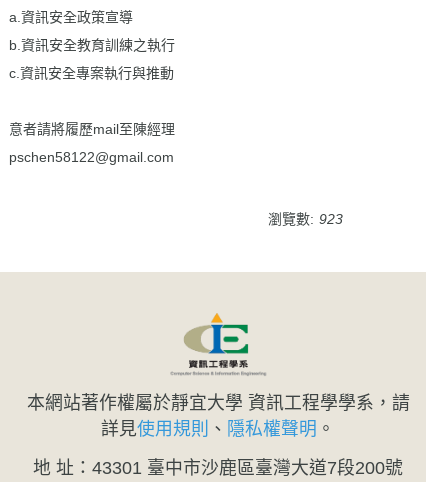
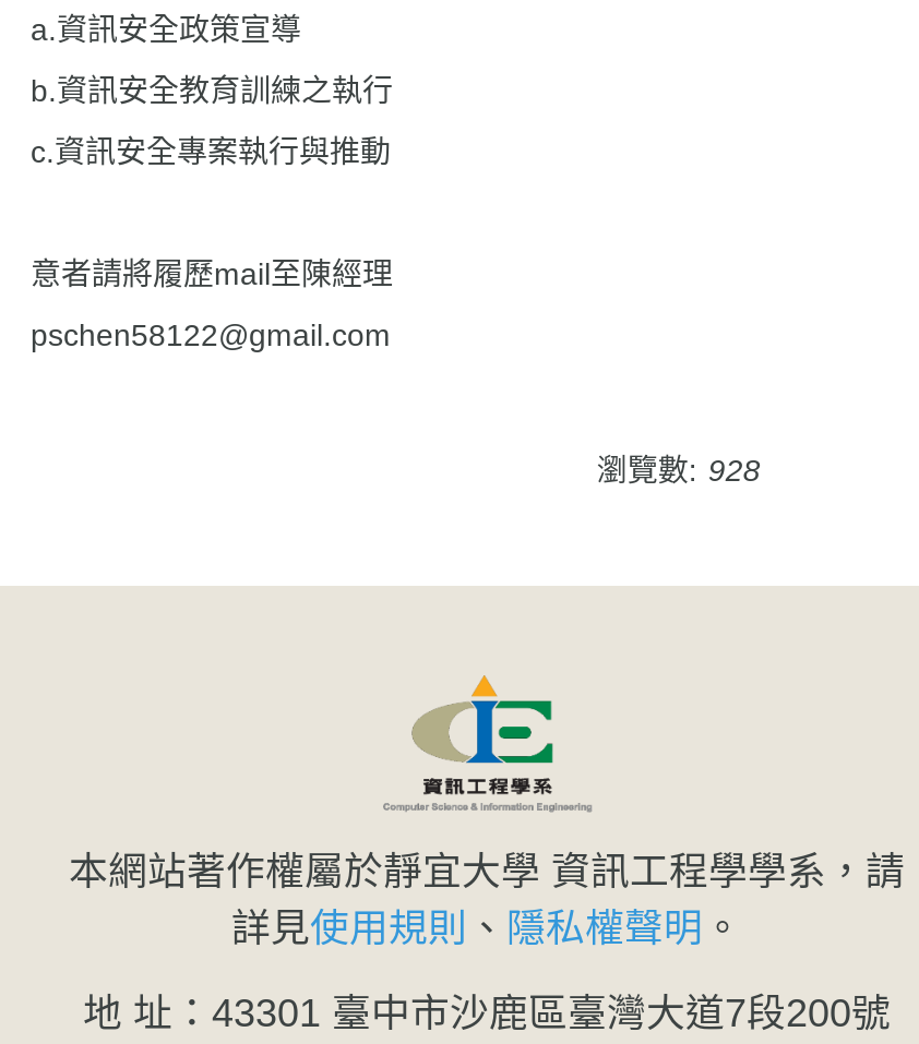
- 瀏覽數: 923
+ 瀏覽數: 928
